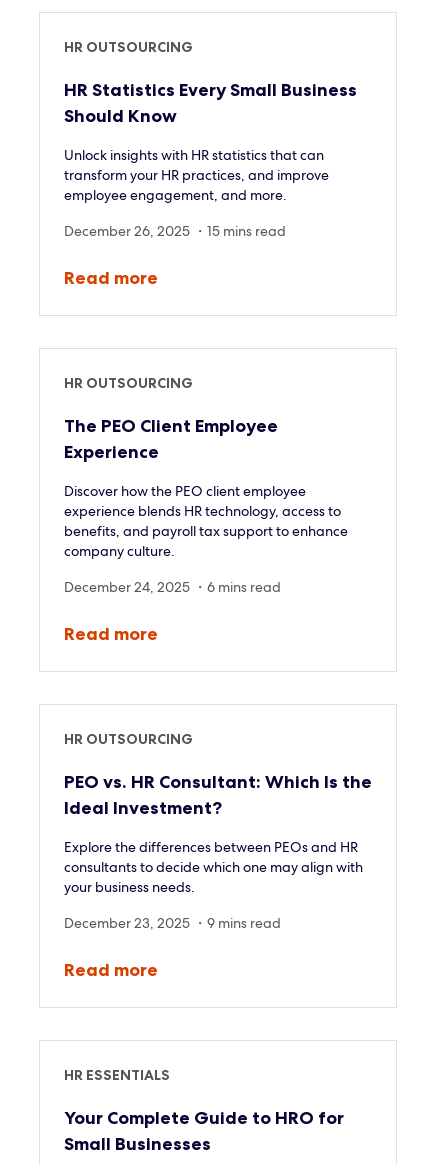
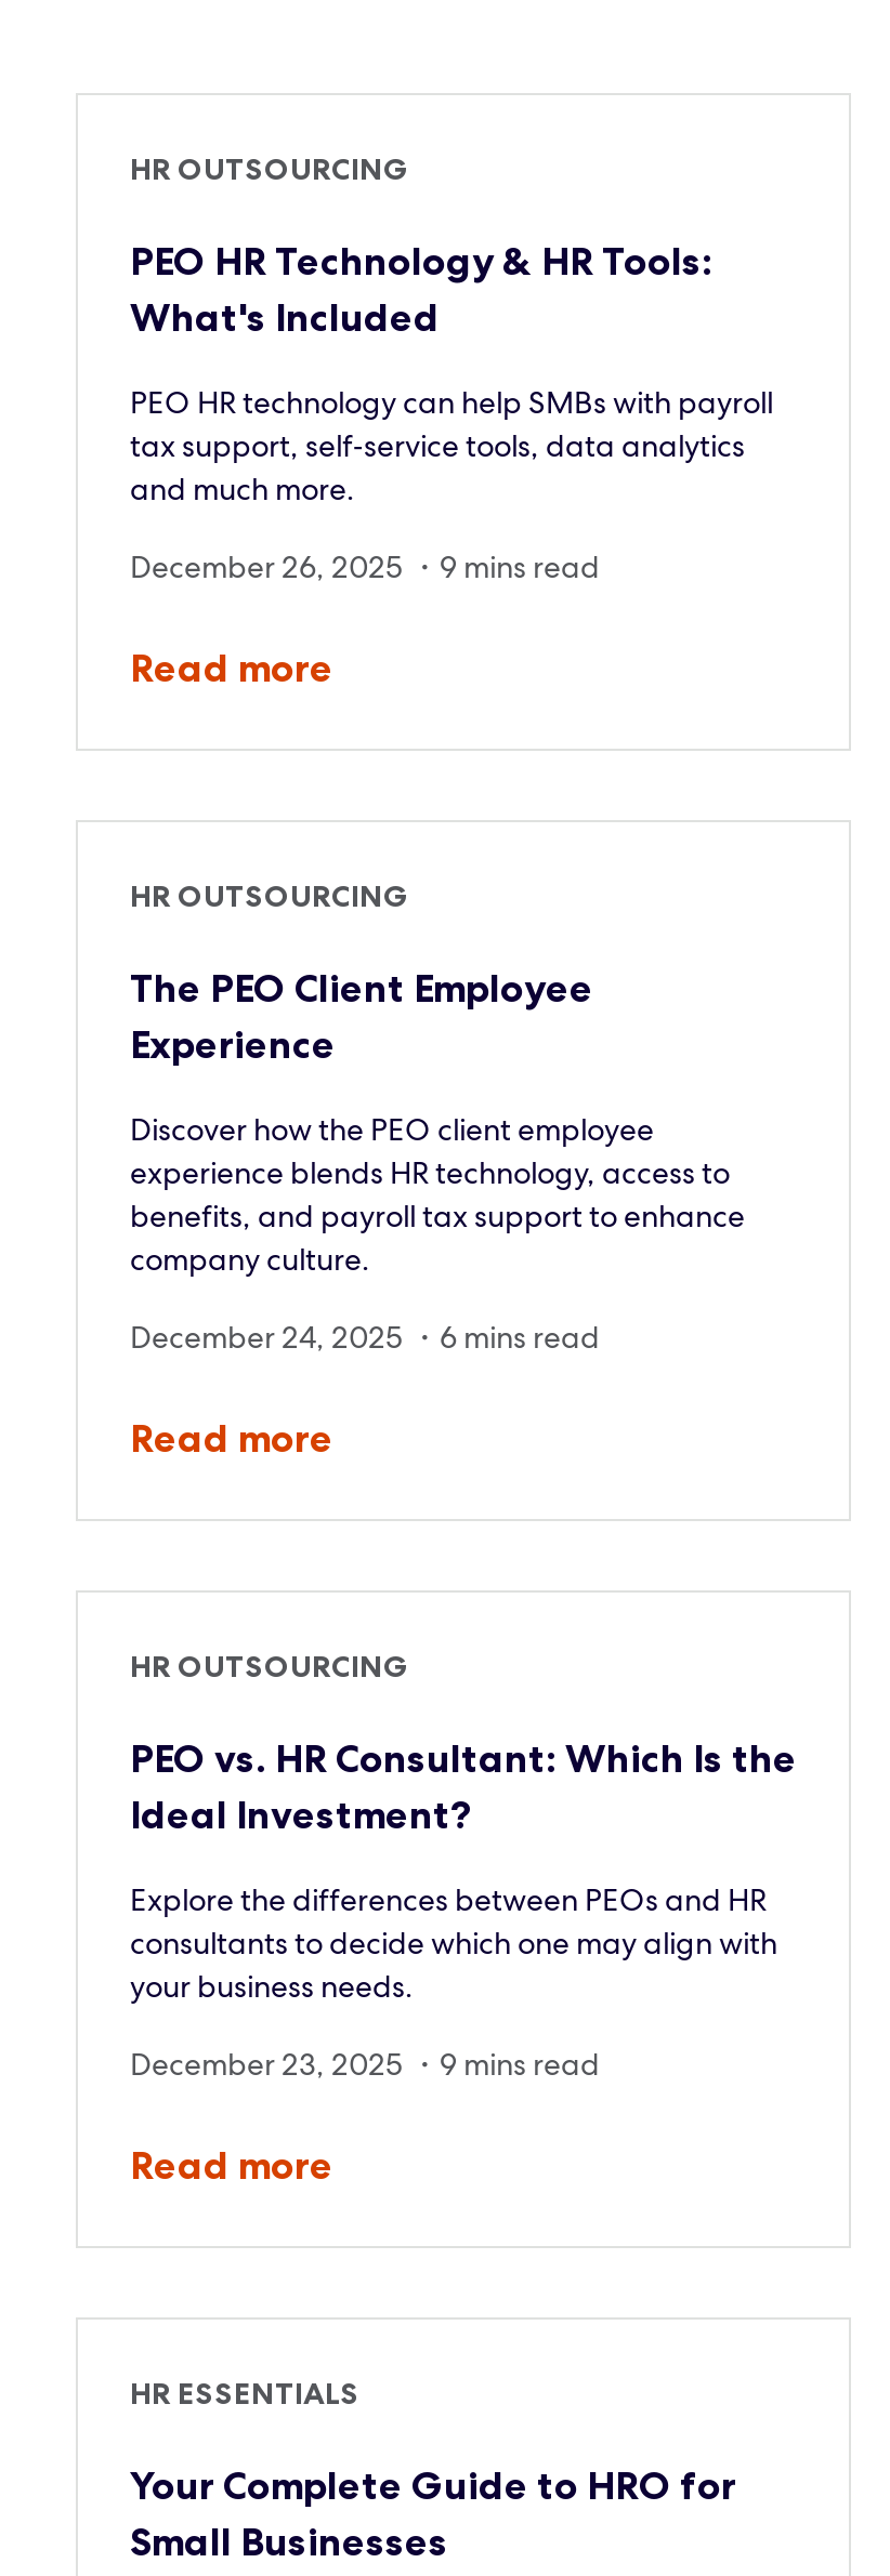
- HR Statistics Every Small Business
- Should Know
+ PEO HR Technology & HR Tools:
+ What's Included

- Unlock insights with HR statistics that can
- transform your HR practices, and improve
- employee engagement, and more.
+ PEO HR technology can help SMBs with payroll
+ tax support, self‑service tools, data analytics
+ and much more.

- December 26, 2025 ・15 mins read
+ December 26, 2025 ・9 mins read
